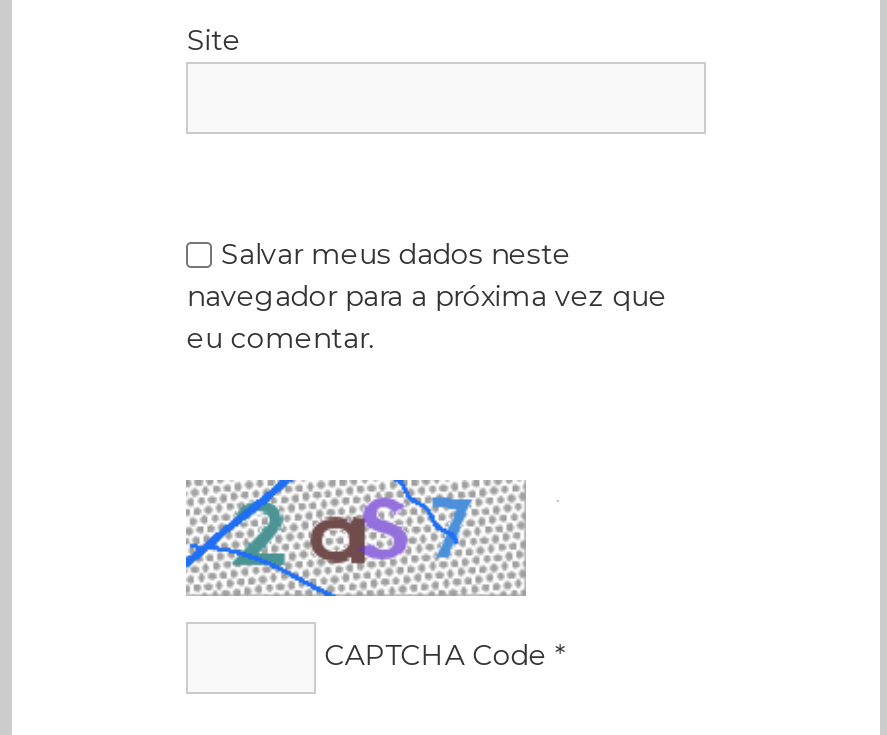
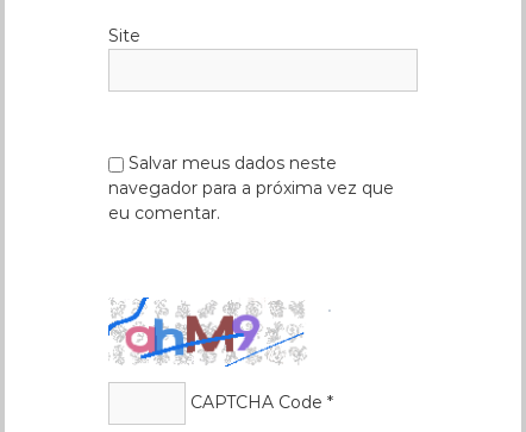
- [image]
+ [image]
